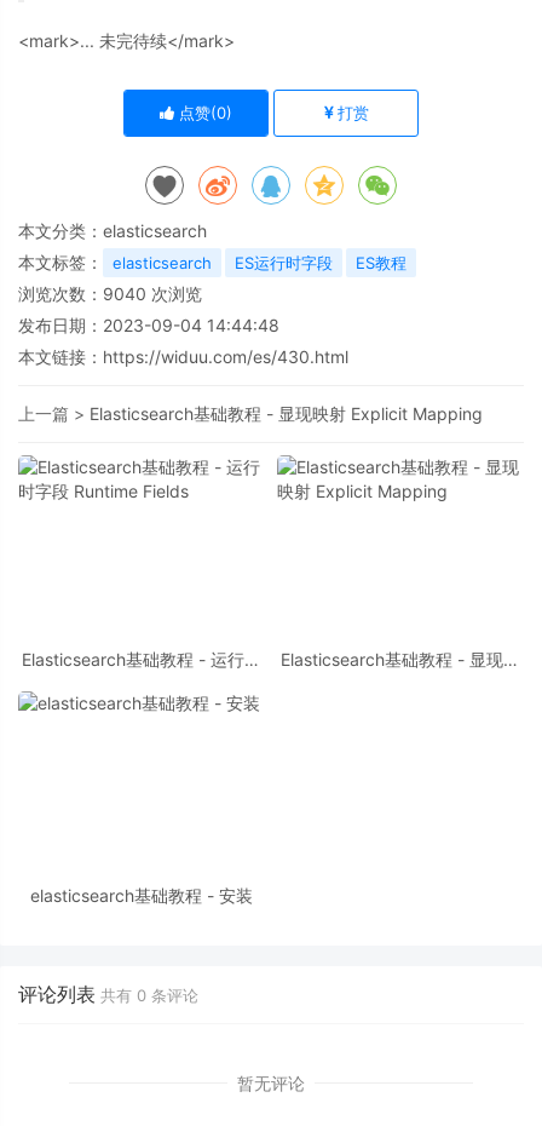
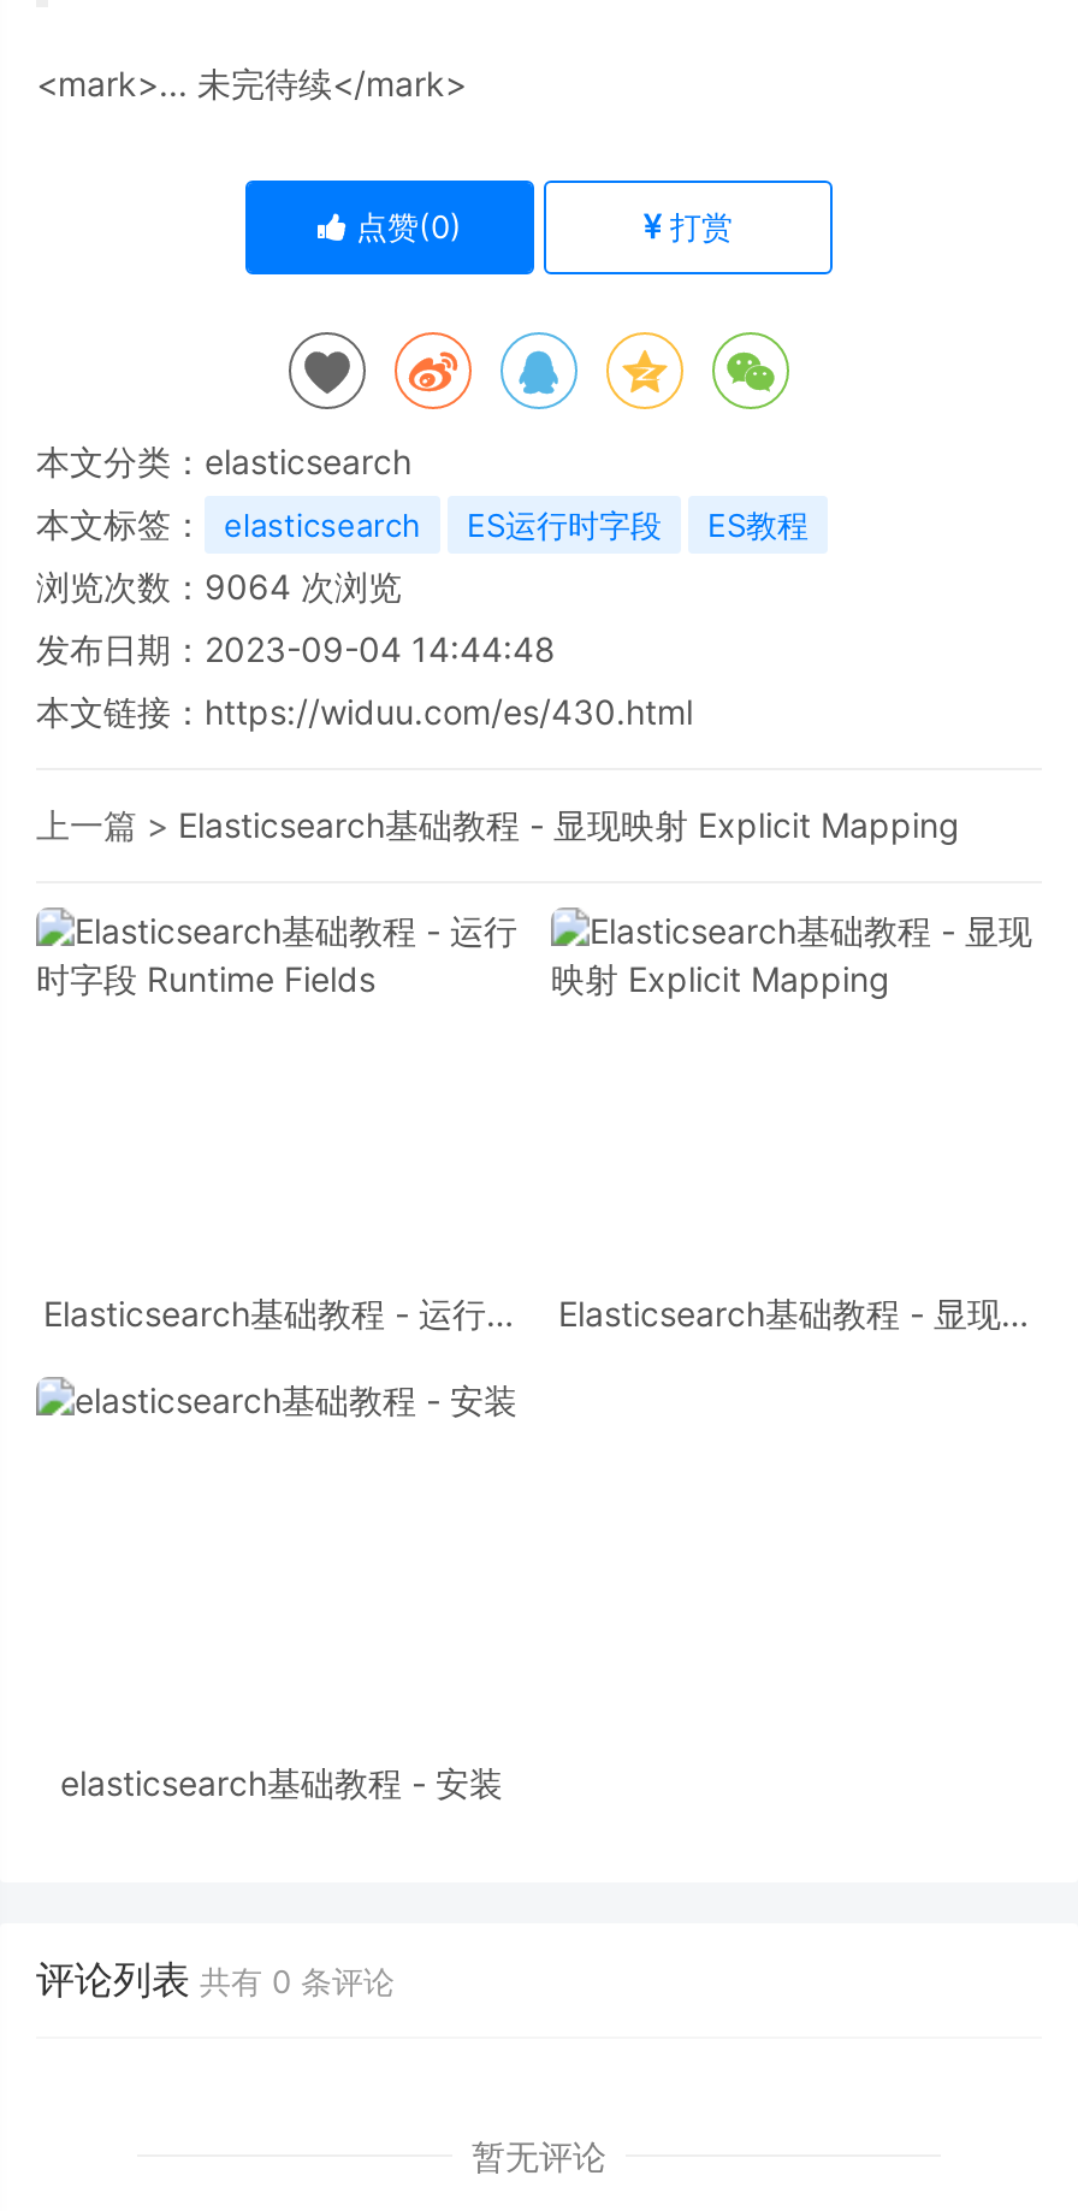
- 浏览次数：9040次浏览
+ 浏览次数：9064次浏览
